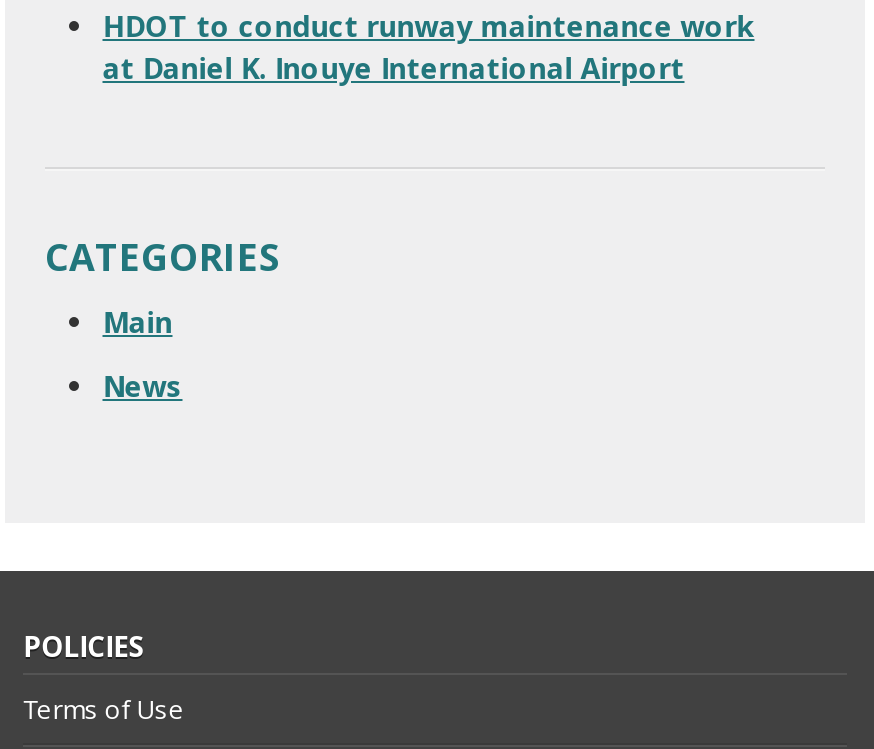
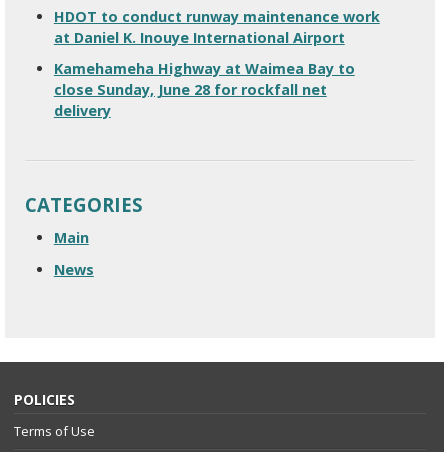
+ Kamehameha Highway at Waimea Bay to
+ close Sunday, June 28 for rockfall net
+ delivery
